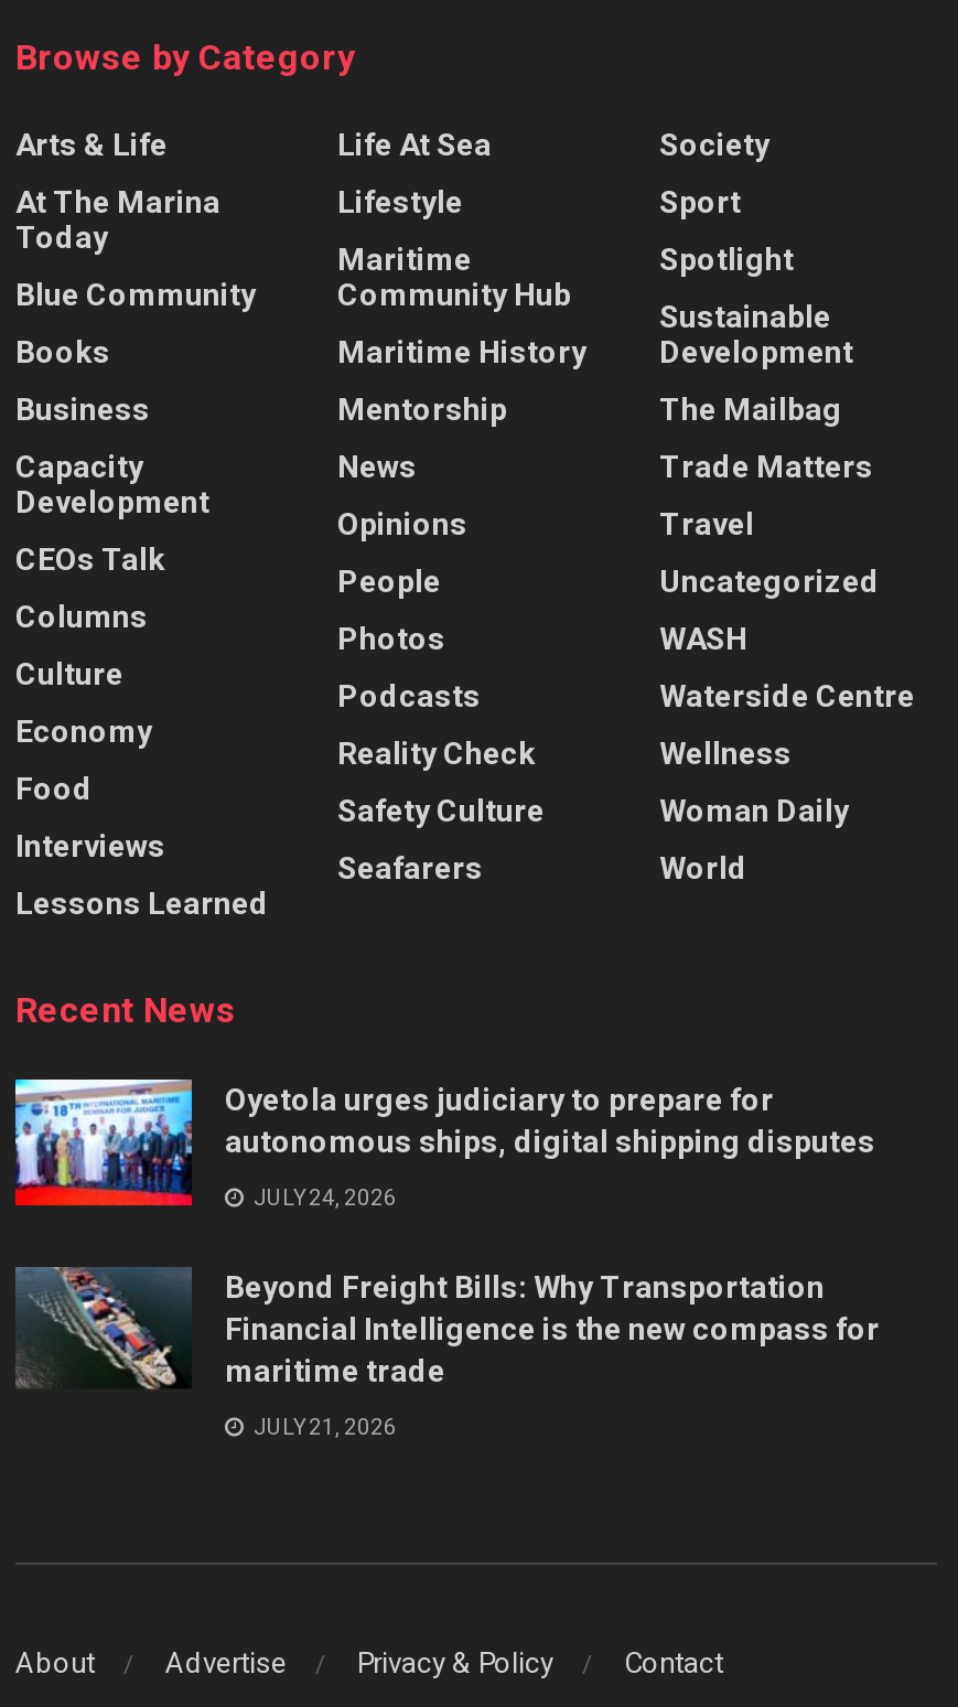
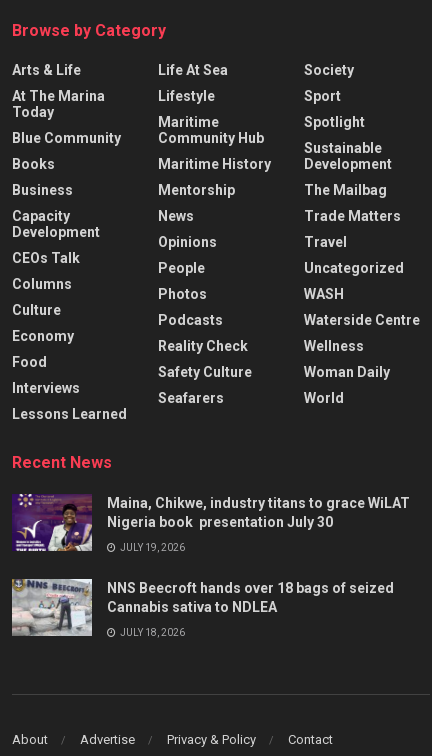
- [image]
- Oyetola urges judiciary to prepare for
- autonomous ships, digital shipping disputes
+ [image]
+ Maina, Chikwe, industry titans to grace WiLAT
+ Nigeria book presentation July 30

- JULY 24, 2026
+ JULY 19, 2026

- [image]
- Beyond Freight Bills: Why Transportation
- Financial Intelligence is the new compass for
- maritime trade
+ [image]
+ NNS Beecroft hands over 18 bags of seized
+ Cannabis sativa to NDLEA

- JULY 21, 2026
+ JULY 18, 2026
